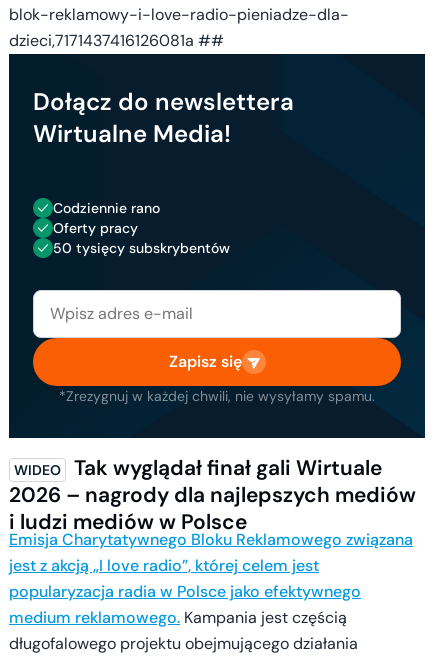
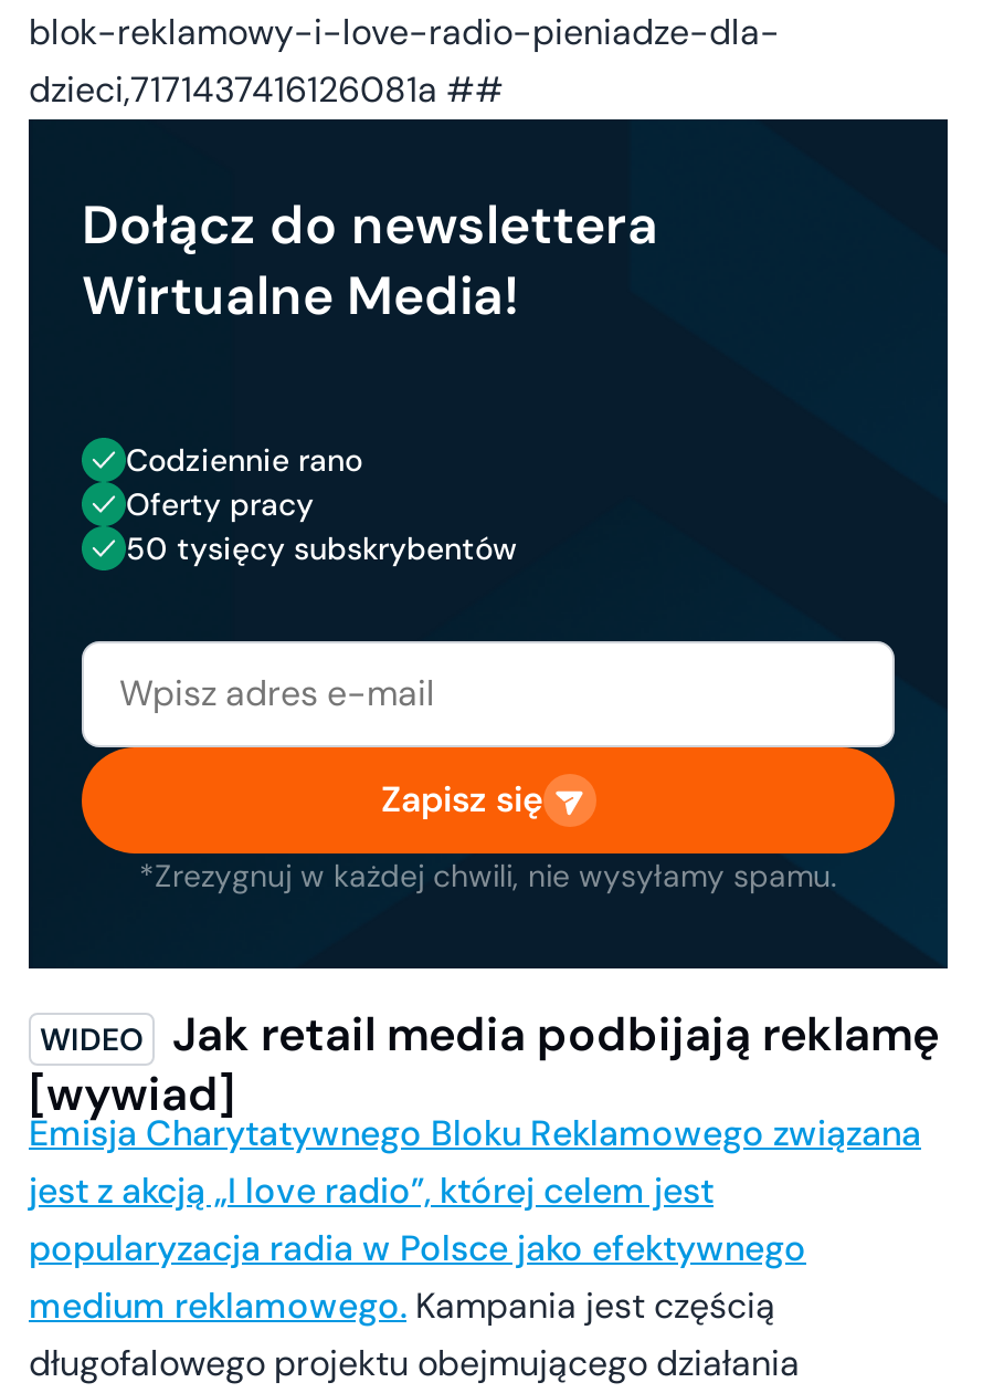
- Tak wyglądał finał gali Wirtuale
- 2026 – nagrody dla najlepszych mediów
- i ludzi mediów w Polsce
+ Jak retail media podbijają reklamę
+ [wywiad]
